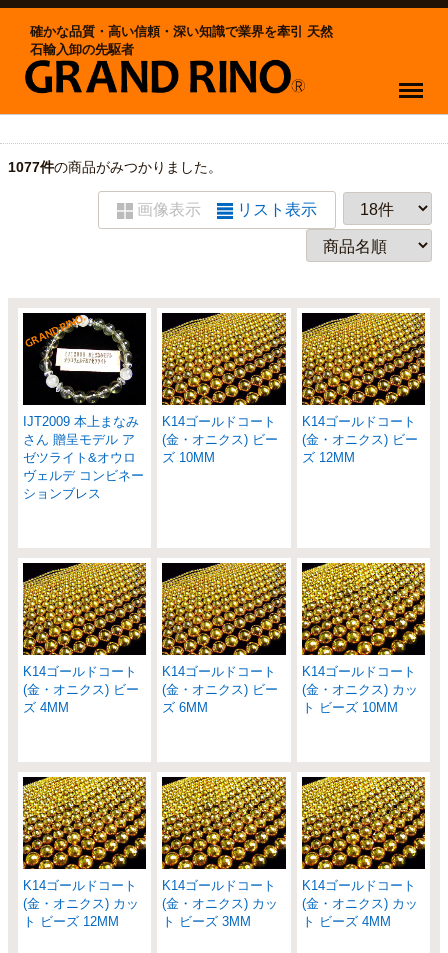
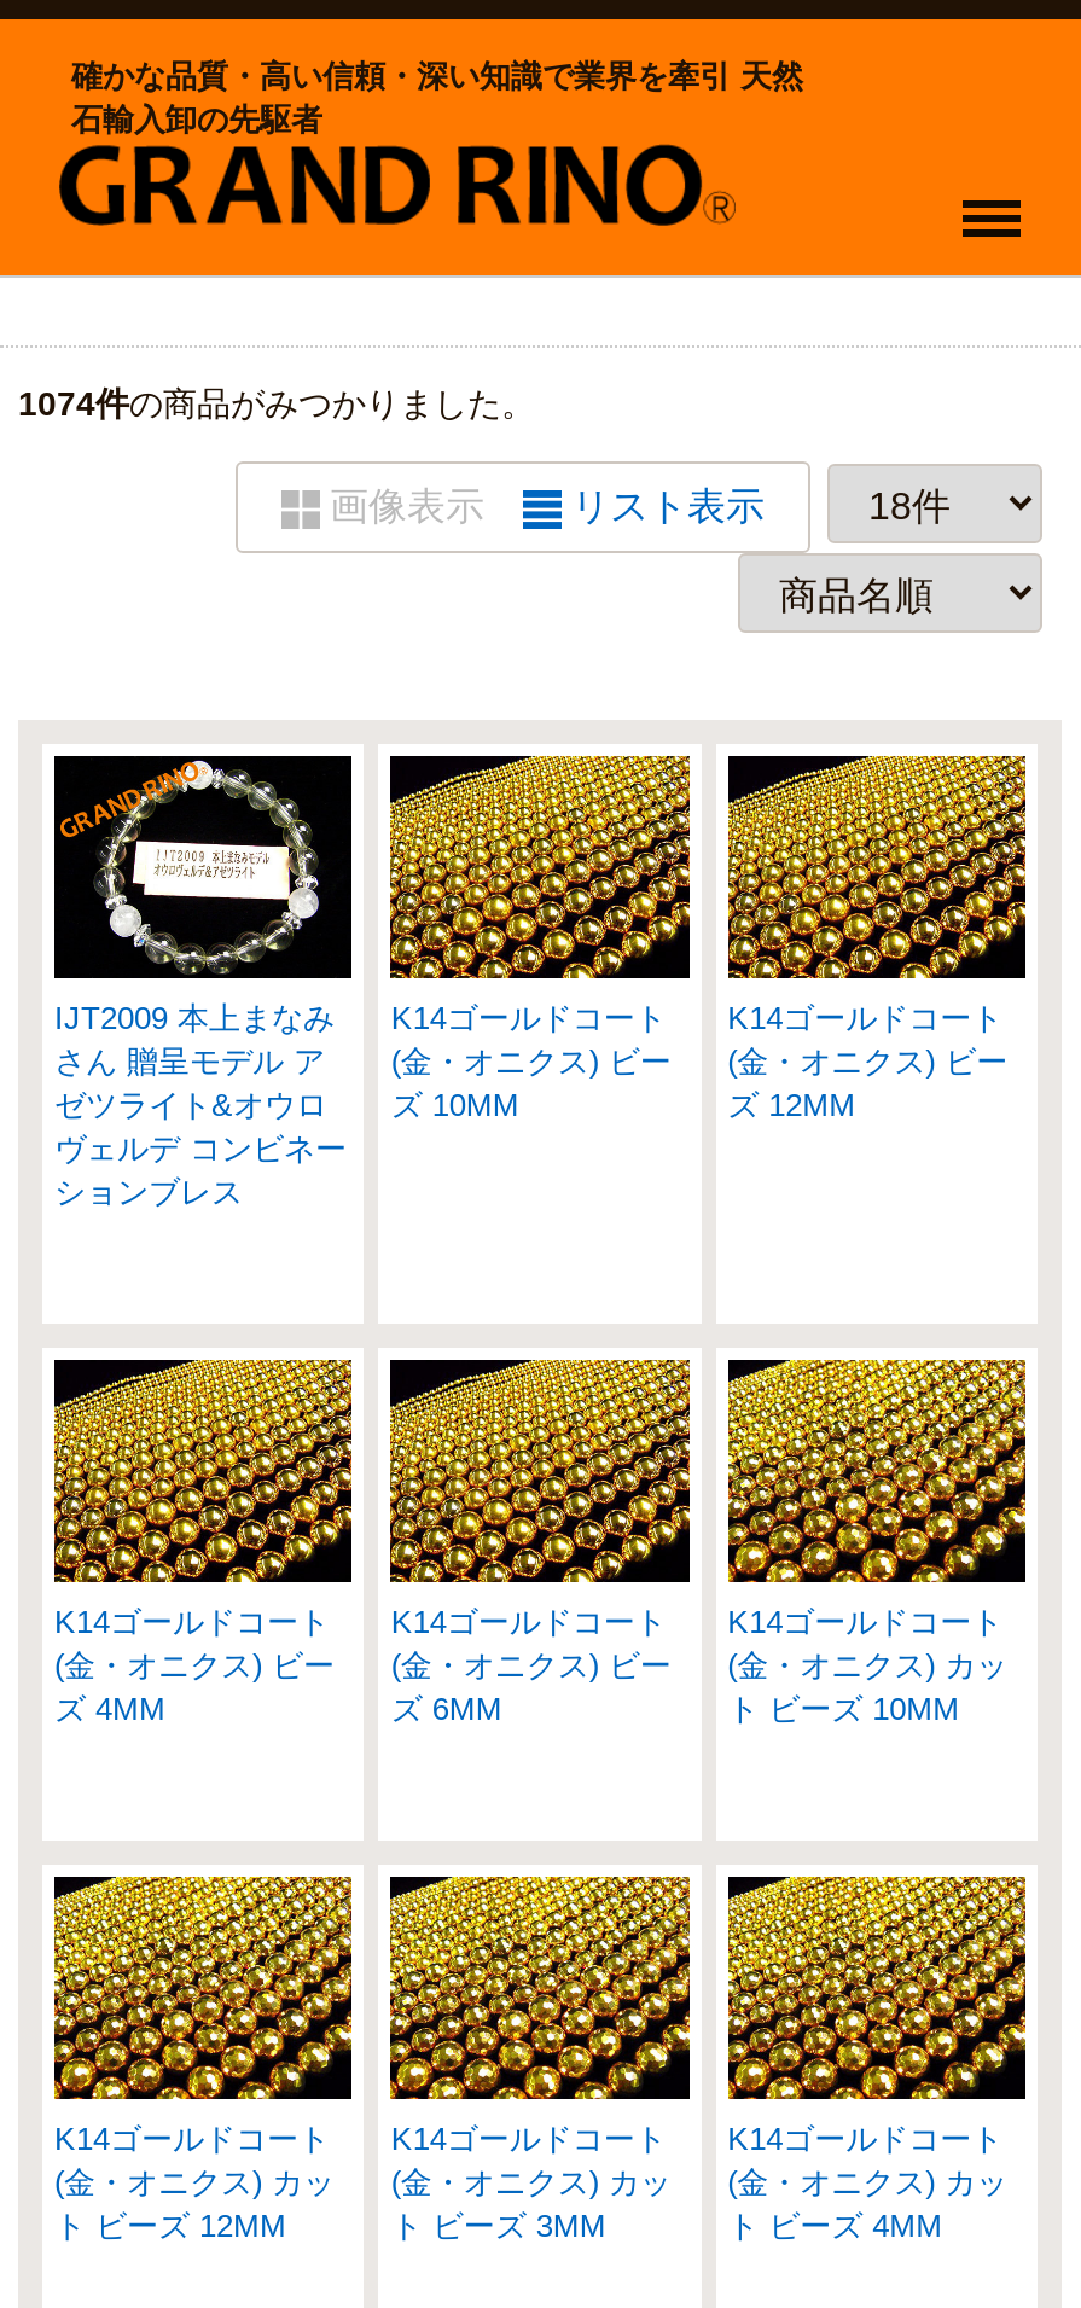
- 1077件の商品がみつかりました。
+ 1074件の商品がみつかりました。
